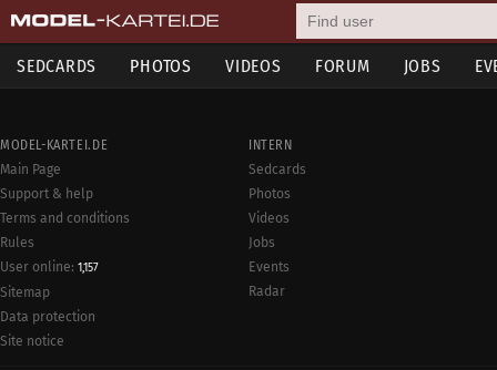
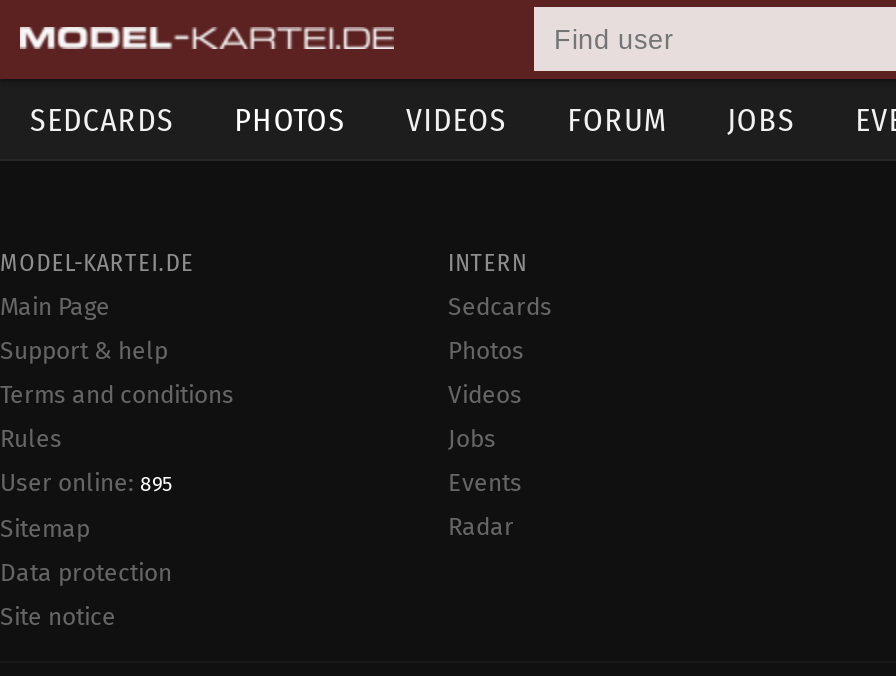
- User online: 1,157
+ User online: 895
